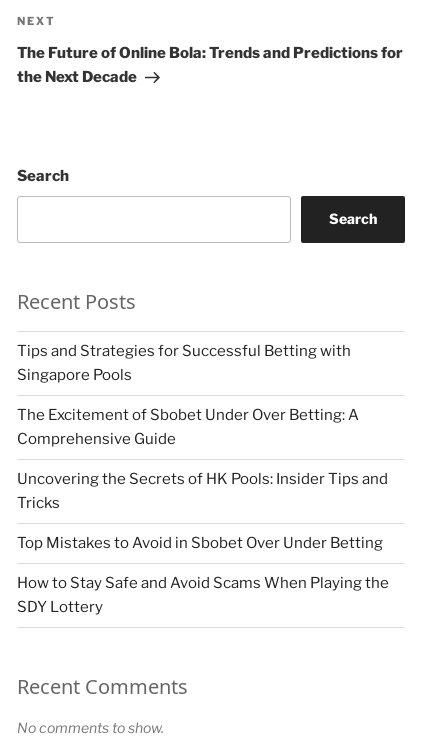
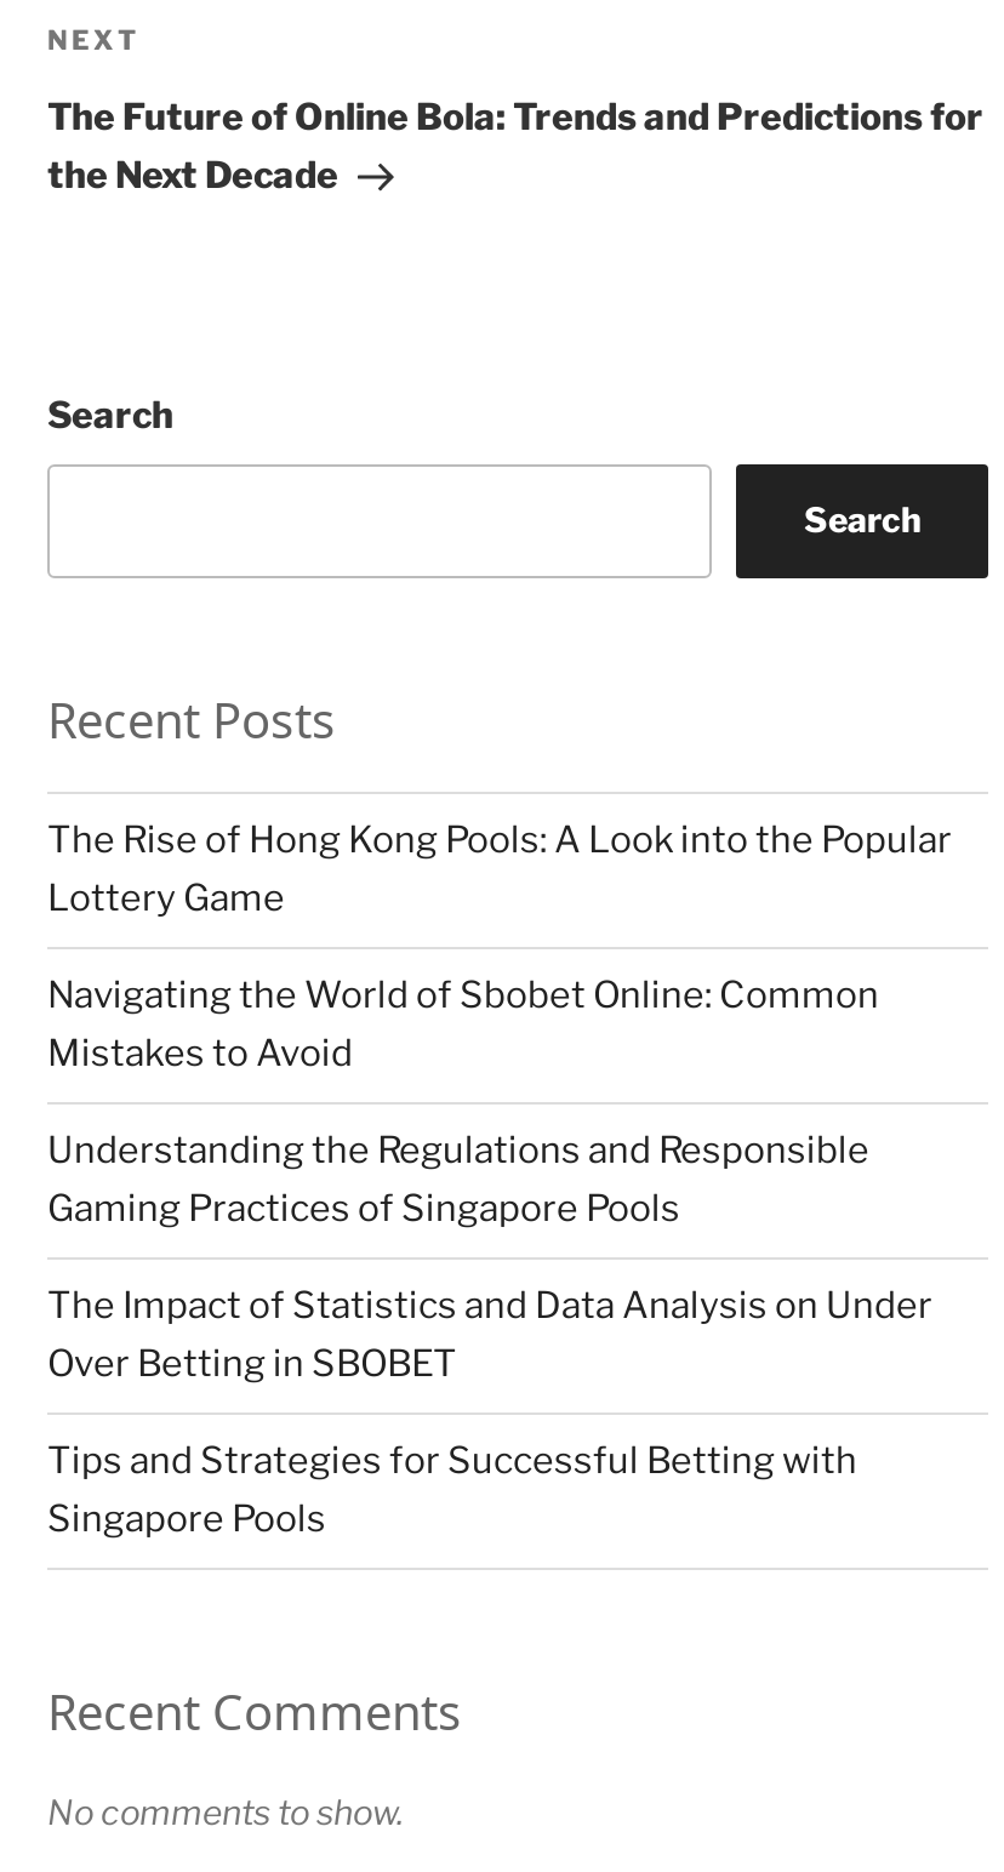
+ The Rise of Hong Kong Pools: A Look into the Popular
+ Lottery Game
+ Navigating the World of Sbobet Online: Common
+ Mistakes to Avoid
+ Understanding the Regulations and Responsible
+ Gaming Practices of Singapore Pools
+ The Impact of Statistics and Data Analysis on Under
+ Over Betting in SBOBET

moved down: Tips and Strategies for Successful Betting with | Singapore Pools

- The Excitement of Sbobet Under Over Betting: A
- Comprehensive Guide
- Uncovering the Secrets of HK Pools: Insider Tips and
- Tricks
- Top Mistakes to Avoid in Sbobet Over Under Betting
- How to Stay Safe and Avoid Scams When Playing the
- SDY Lottery
